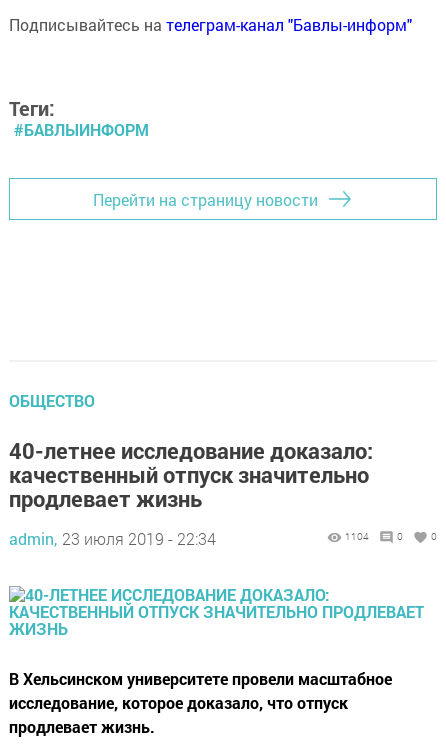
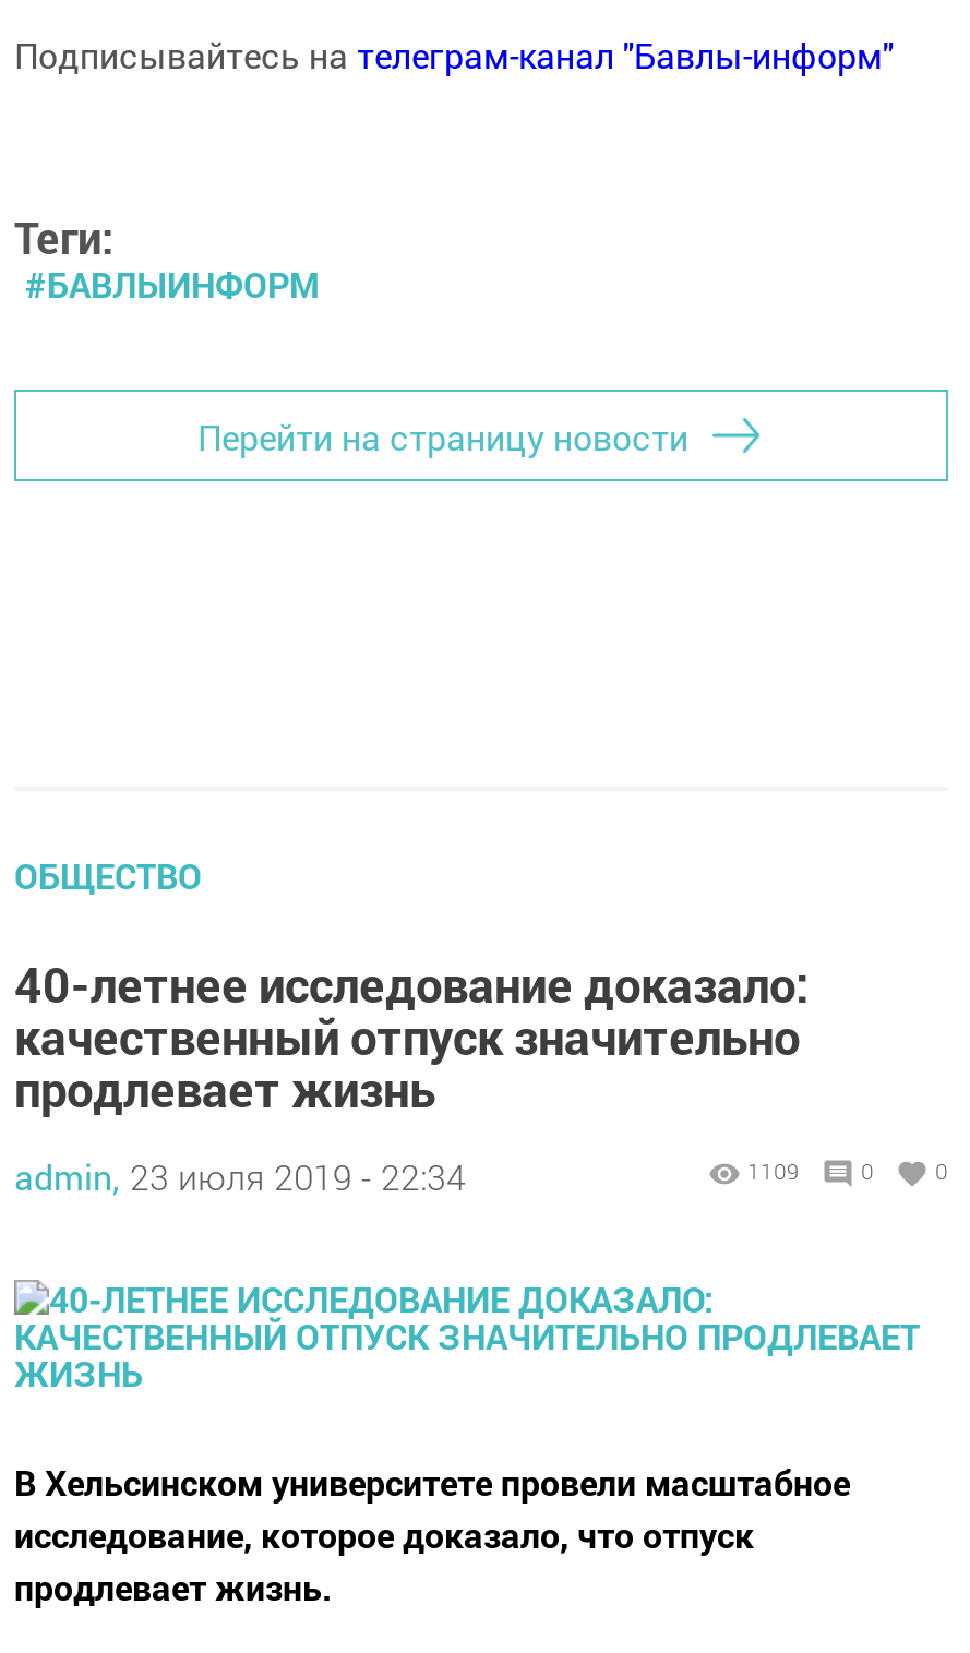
- 1104
+ 1109
